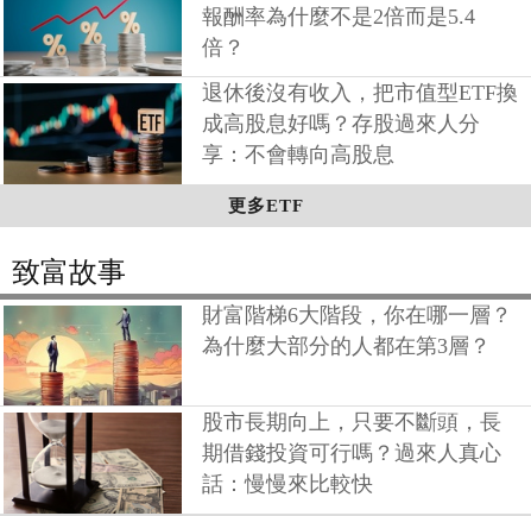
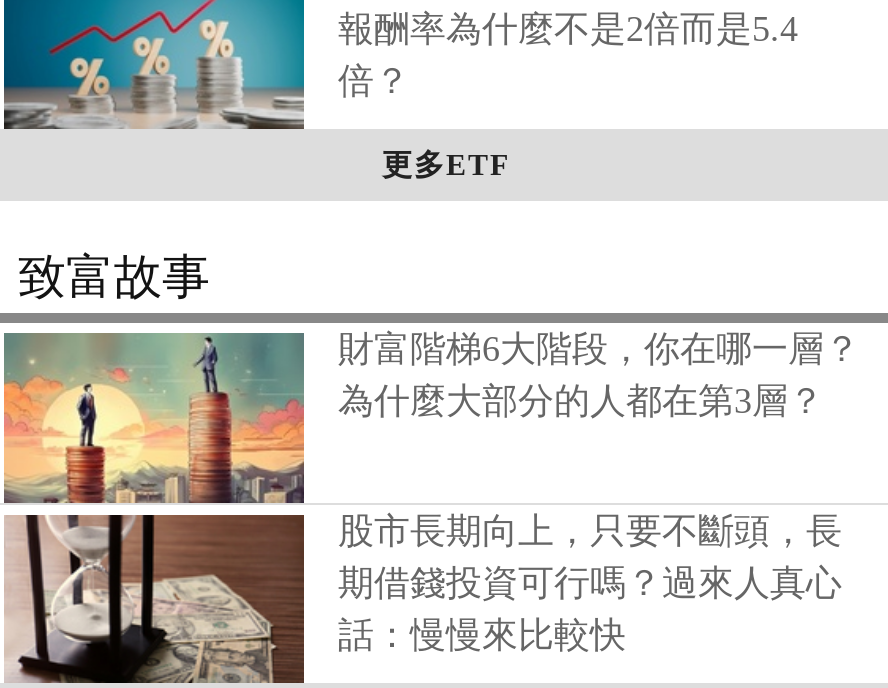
- [image]
- 退休後沒有收入，把市值型ETF換
- 成高股息好嗎？存股過來人分
- 享：不會轉向高股息
